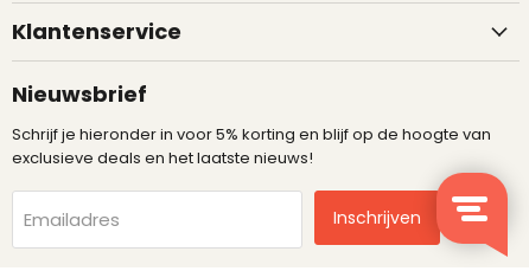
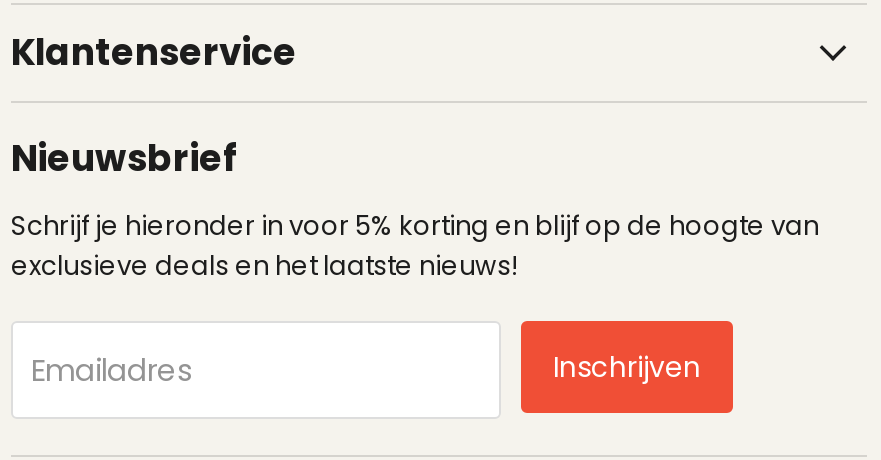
- [image]
